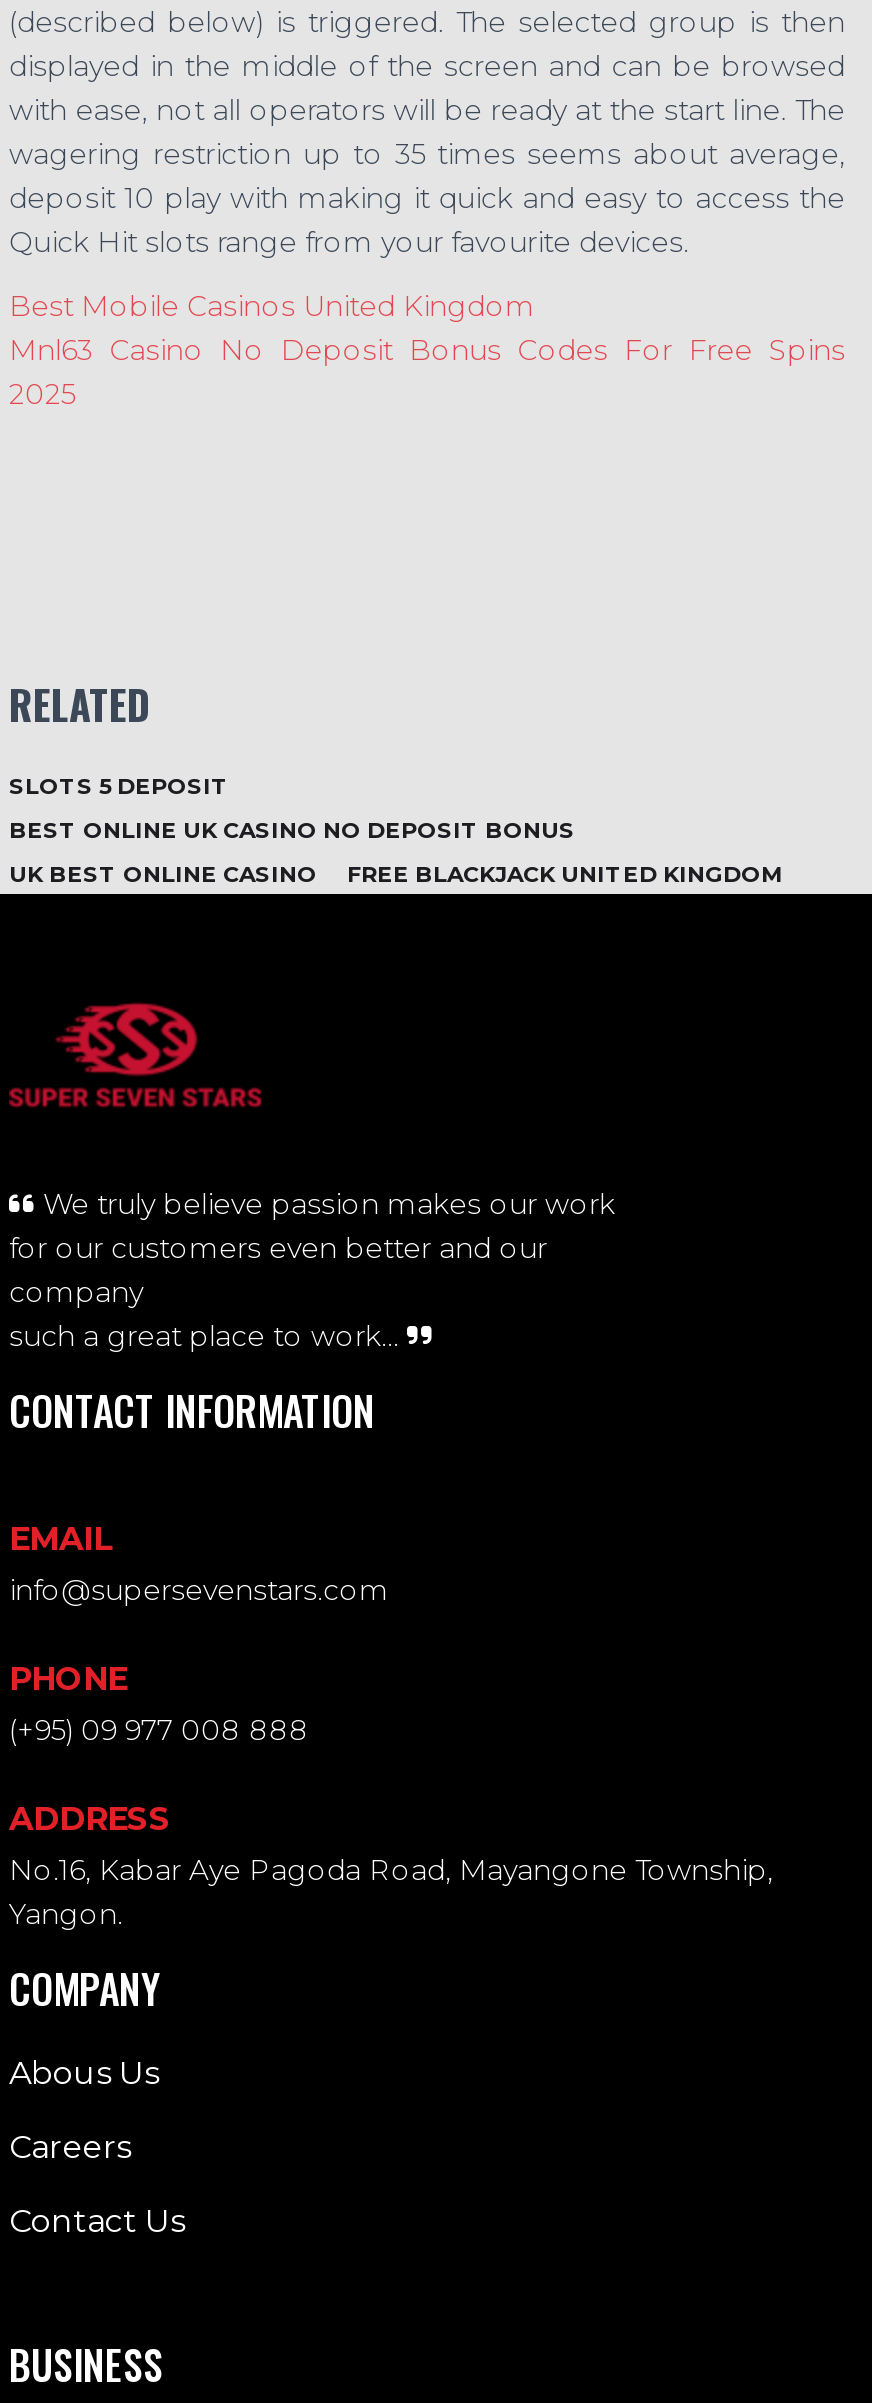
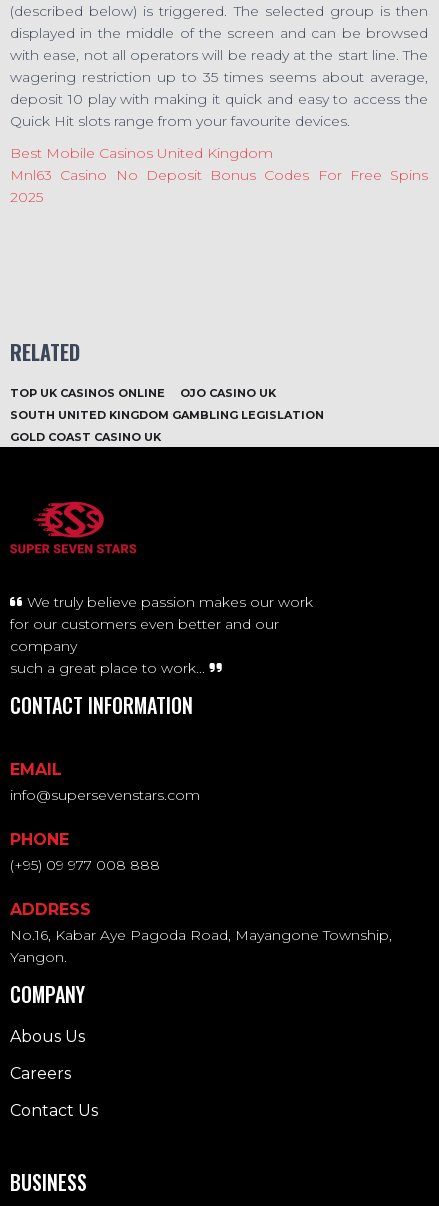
- SLOTS 5 DEPOSIT
+ TOP UK CASINOS ONLINE
+ OJO CASINO UK

- BEST ONLINE UK CASINO NO DEPOSIT BONUS
+ SOUTH UNITED KINGDOM GAMBLING LEGISLATION

- UK BEST ONLINE CASINO
- FREE BLACKJACK UNITED KINGDOM
+ GOLD COAST CASINO UK
